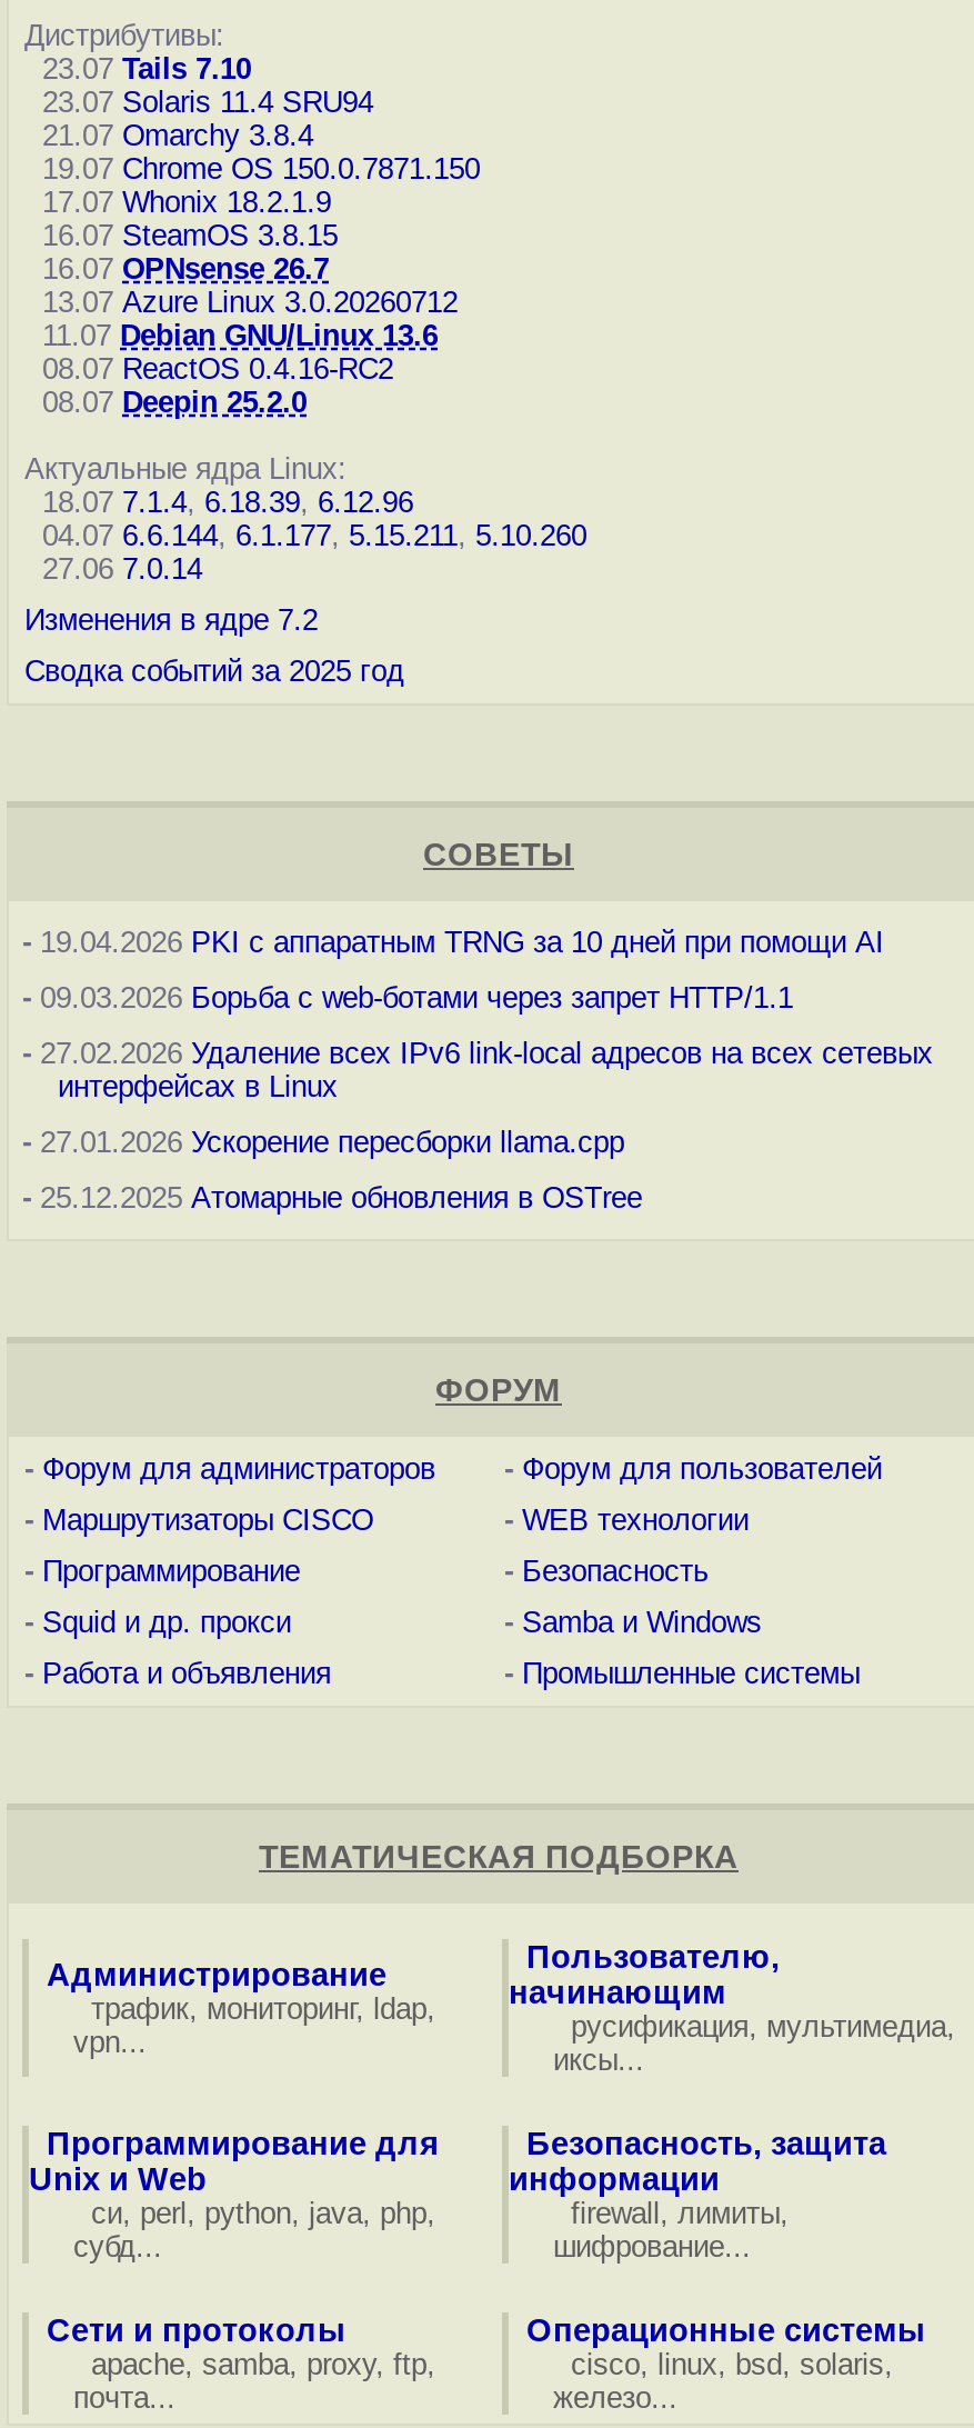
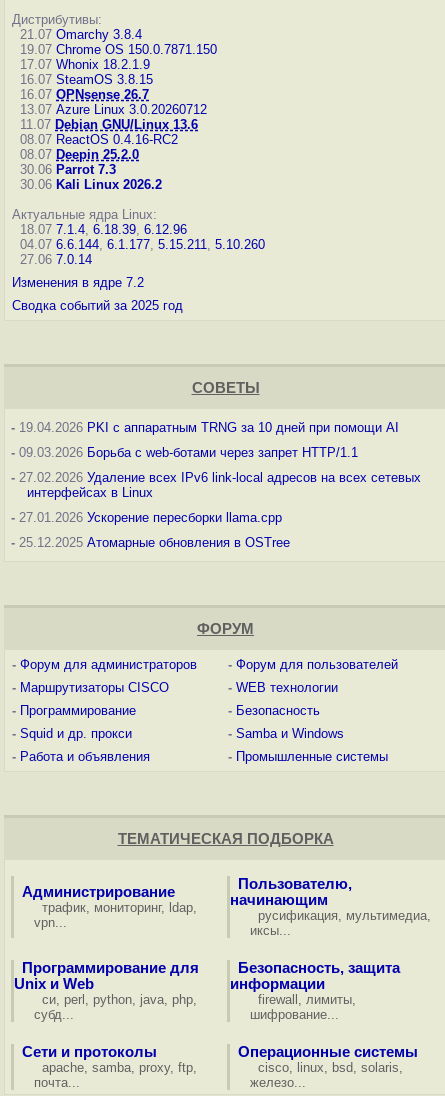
- 23.07 Tails 7.10
- 23.07 Solaris 11.4 SRU94

moved up: 21.07 Omarchy 3.8.4 | 19.07 Chrome OS 150.0.7871.150 | 17.07 Whonix 18.2.1.9 | ... | 08.07 ReactOS 0.4.16-RC2 | 08.07 Deepin 25.2.0

+ 30.06 Parrot 7.3
+ 30.06 Kali Linux 2026.2
